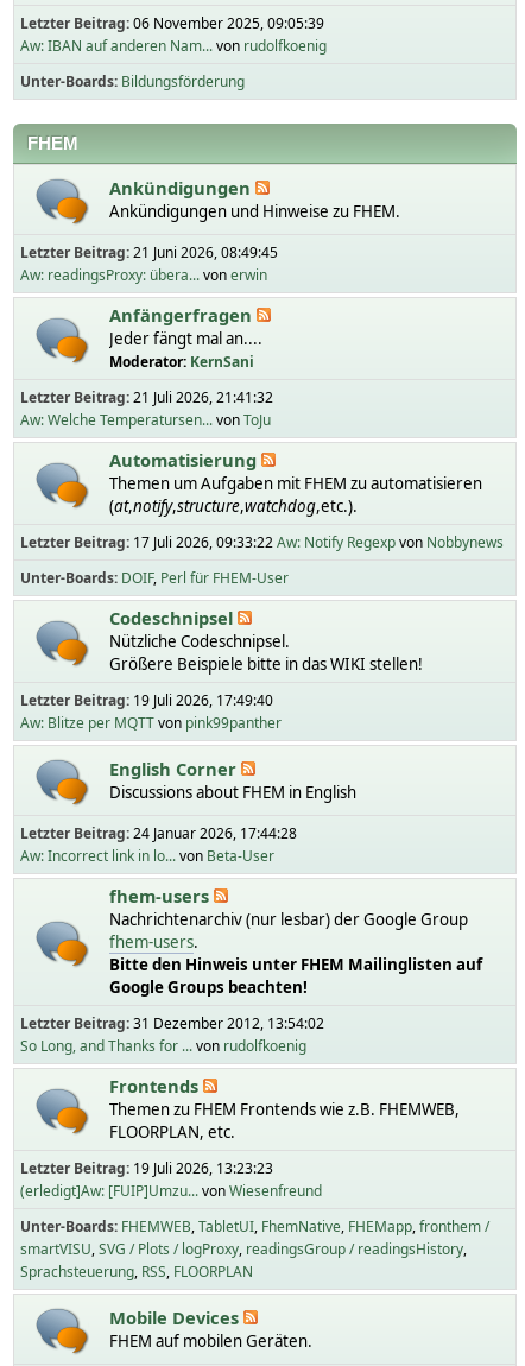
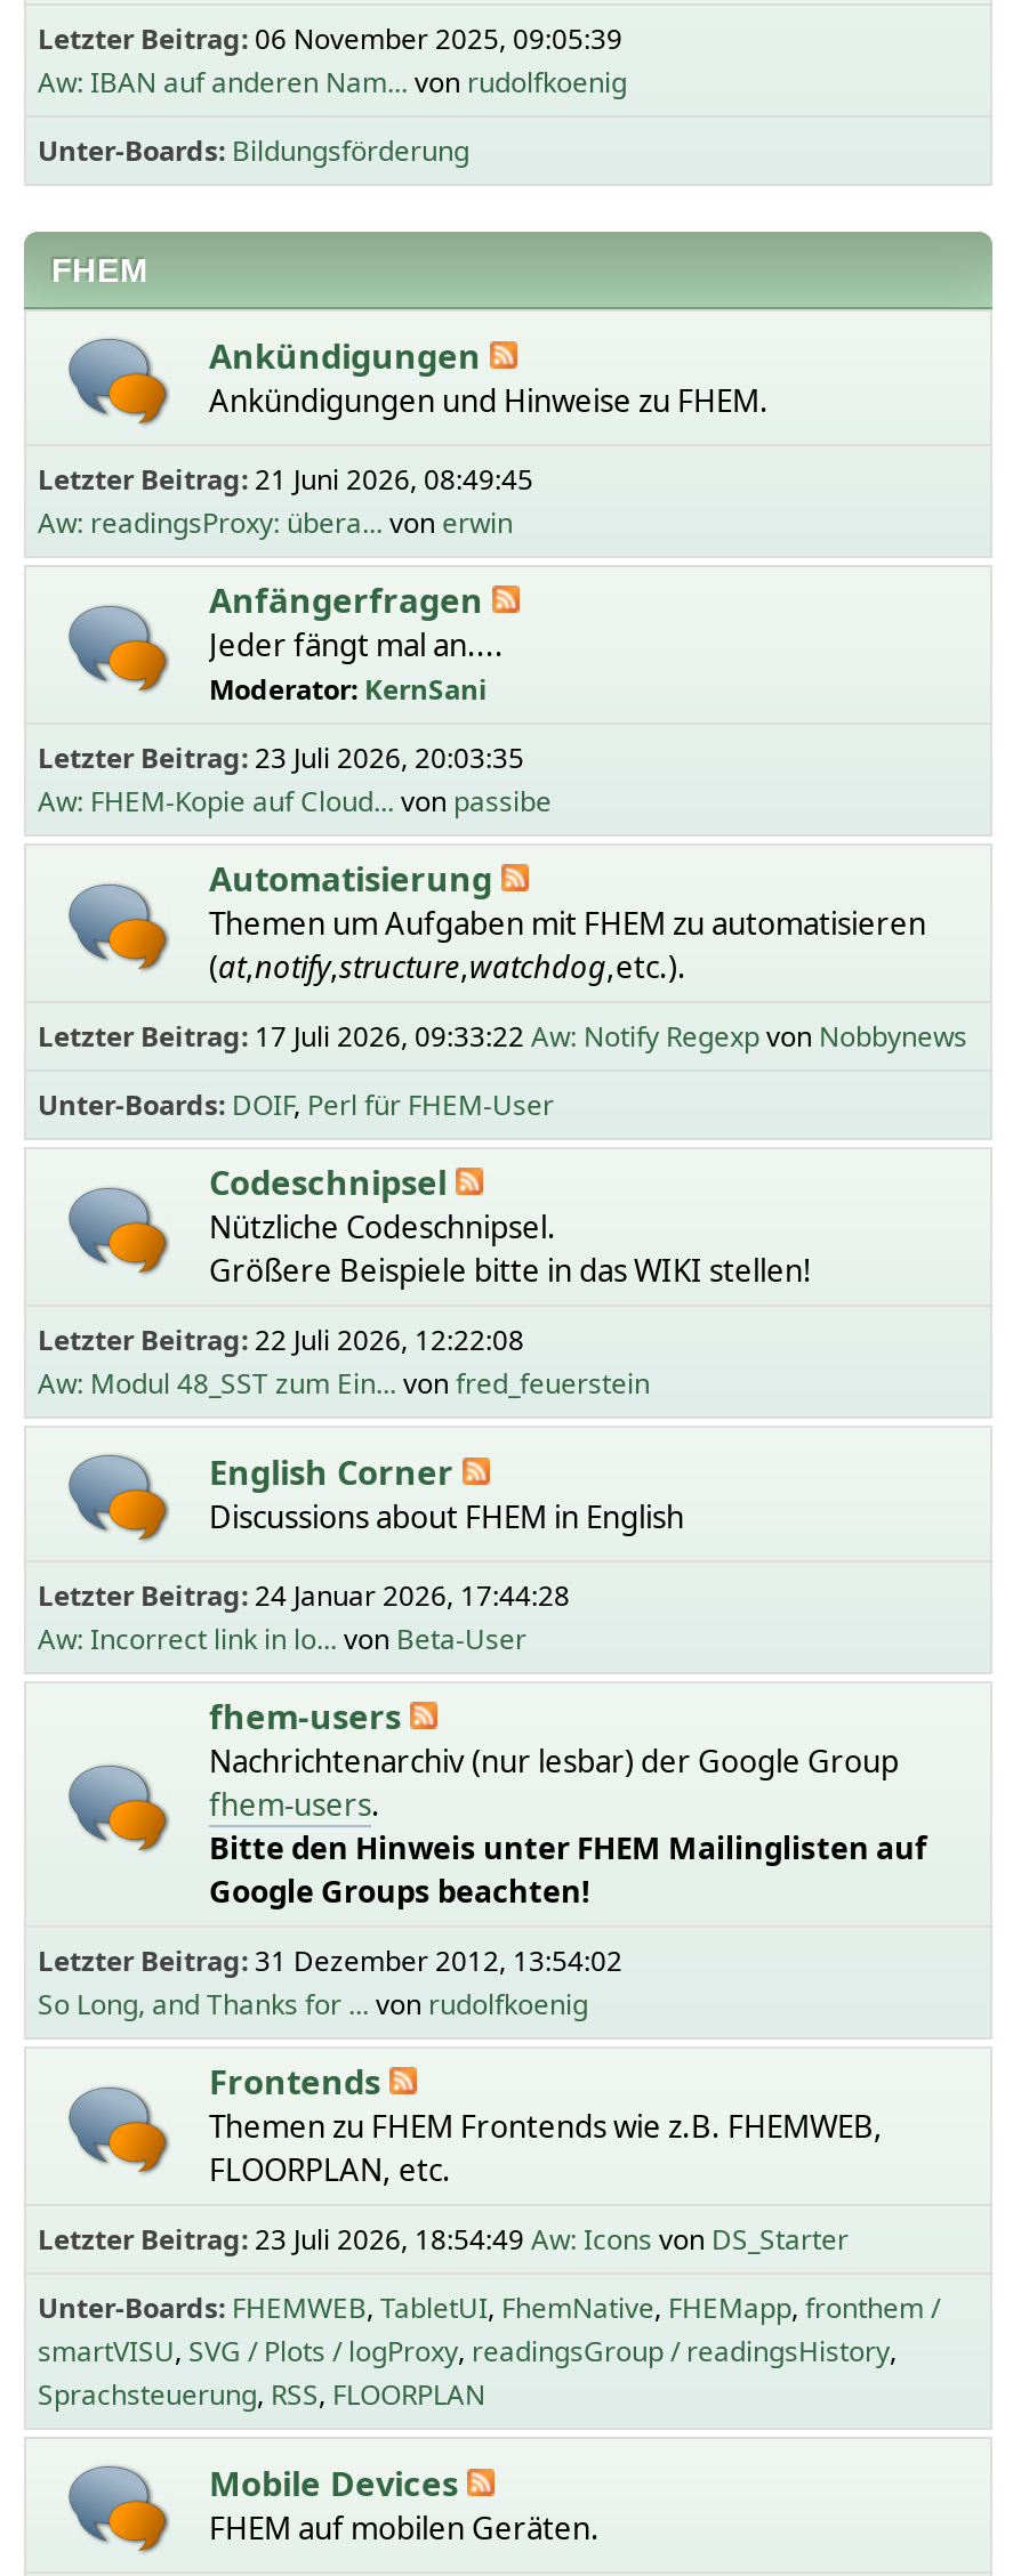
- Letzter Beitrag: 21 Juli 2026, 21:41:32
- Aw: Welche Temperatursen... von ToJu
+ Letzter Beitrag: 23 Juli 2026, 20:03:35
+ Aw: FHEM-Kopie auf Cloud... von passibe

- Letzter Beitrag: 19 Juli 2026, 17:49:40
- Aw: Blitze per MQTT von pink99panther
+ Letzter Beitrag: 22 Juli 2026, 12:22:08
+ Aw: Modul 48_SST zum Ein... von fred_feuerstein

- Letzter Beitrag: 19 Juli 2026, 13:23:23
- (erledigt]Aw: [FUIP]Umzu... von Wiesenfreund
+ Letzter Beitrag: 23 Juli 2026, 18:54:49 Aw: Icons von DS_Starter
